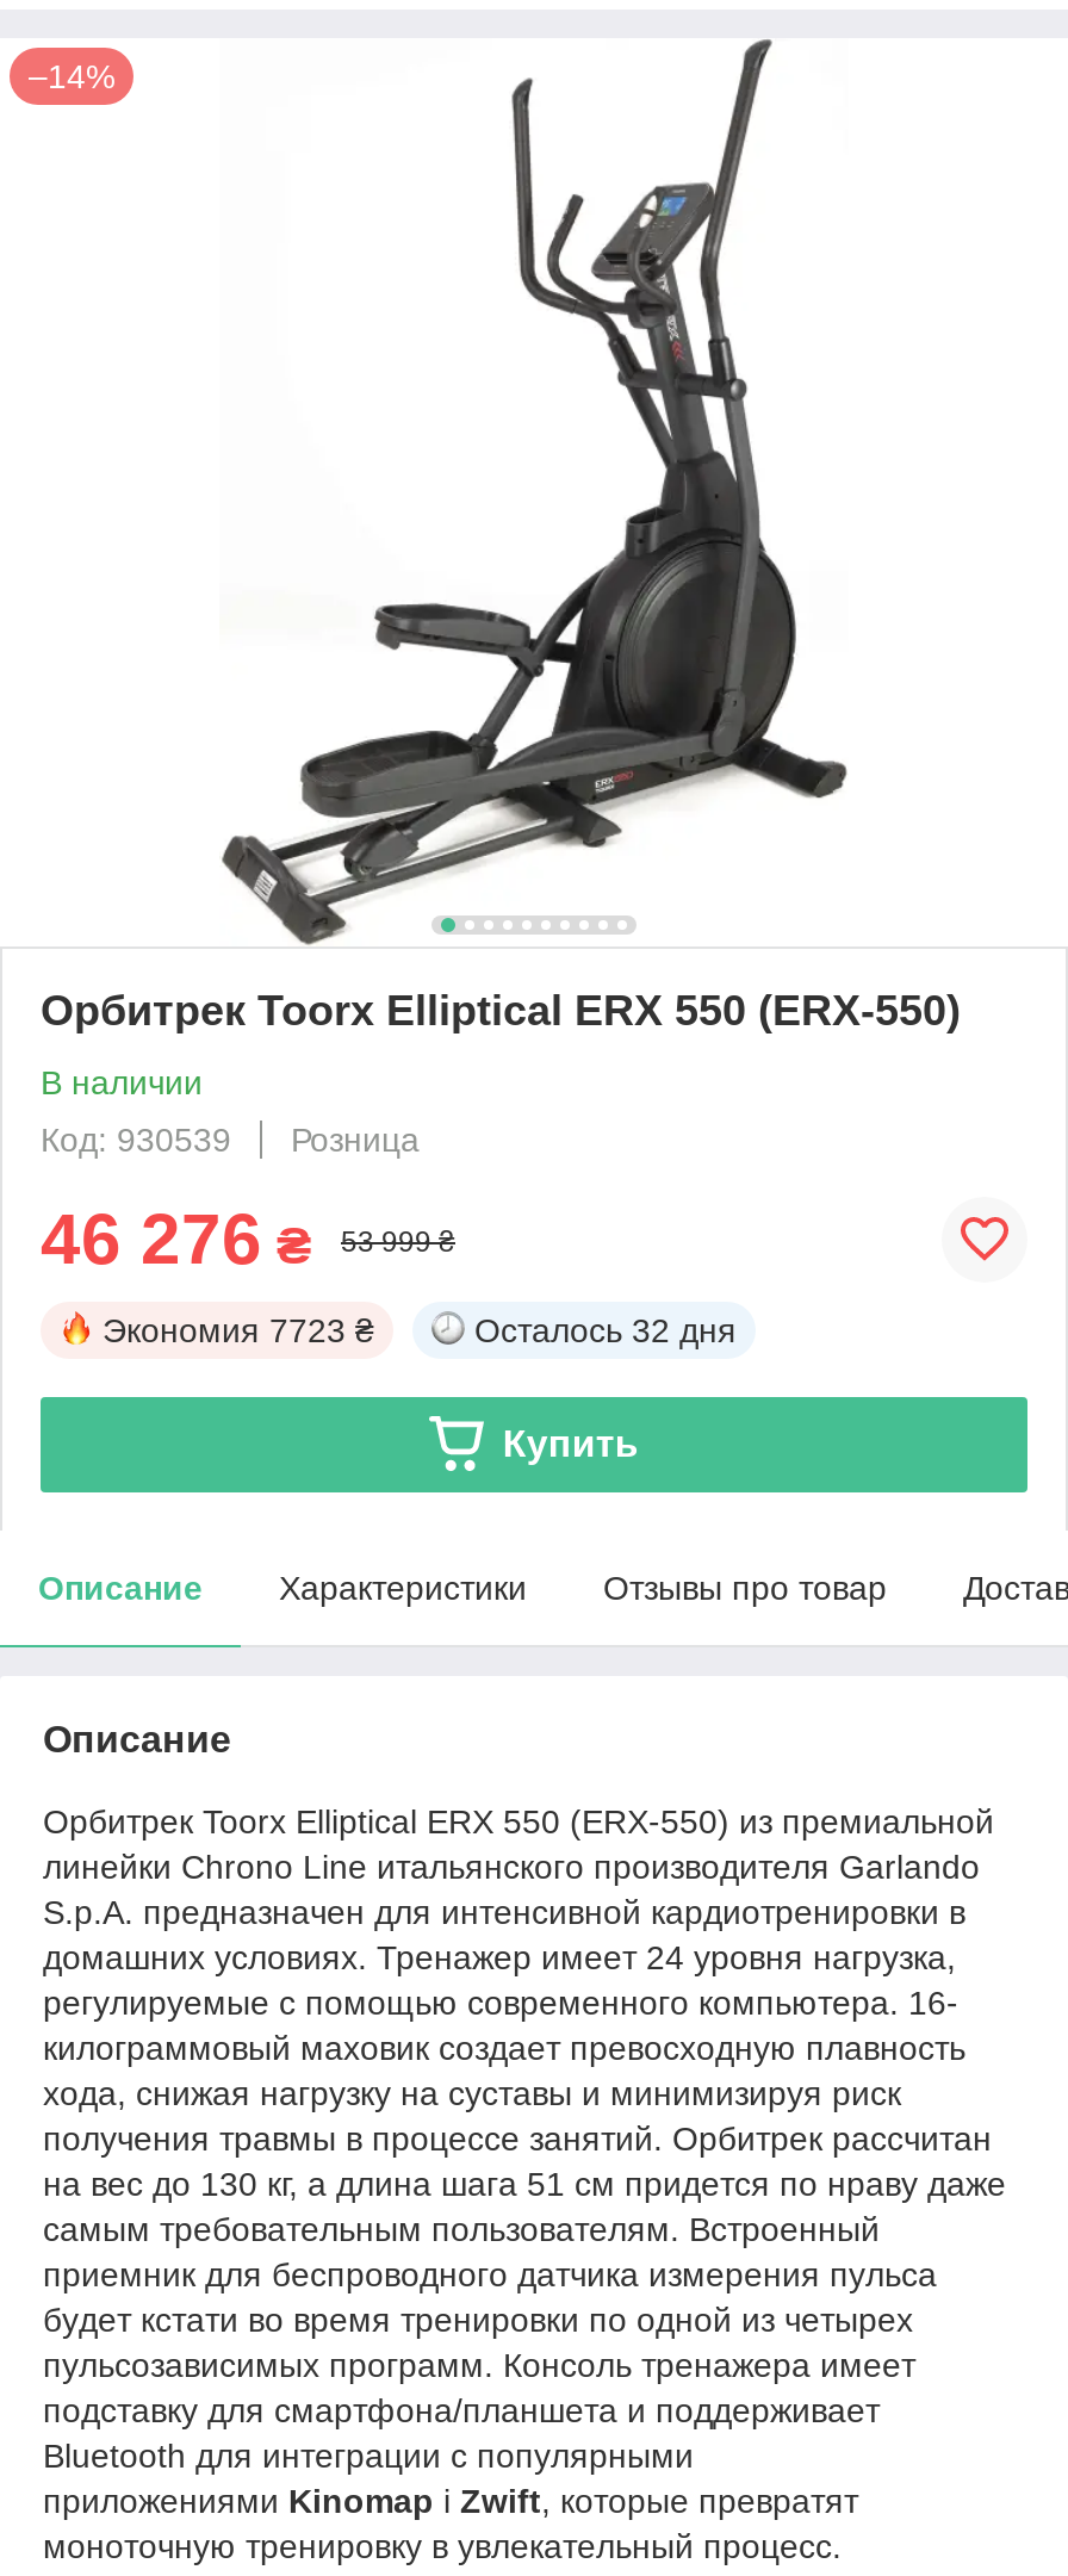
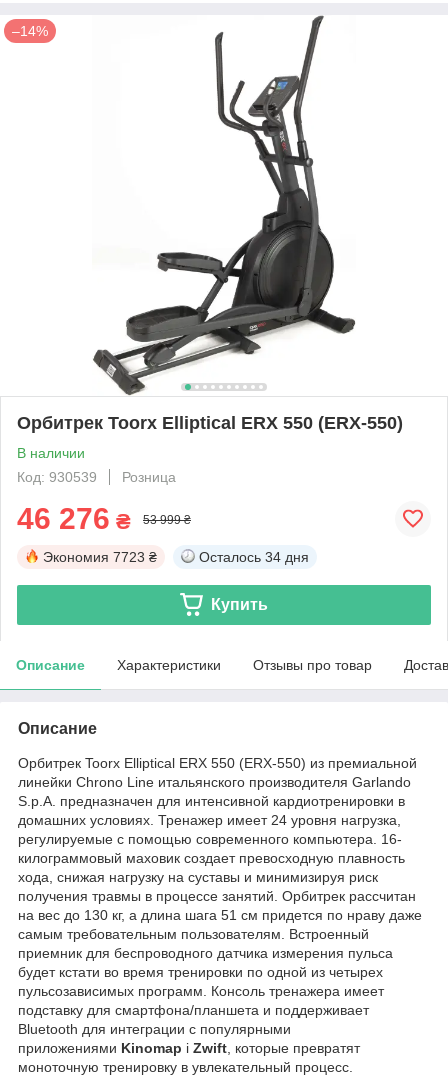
- Осталось 32 дня
+ Осталось 34 дня
